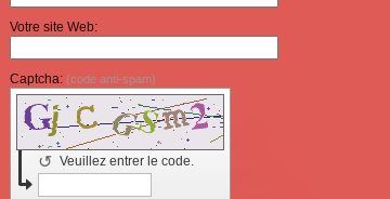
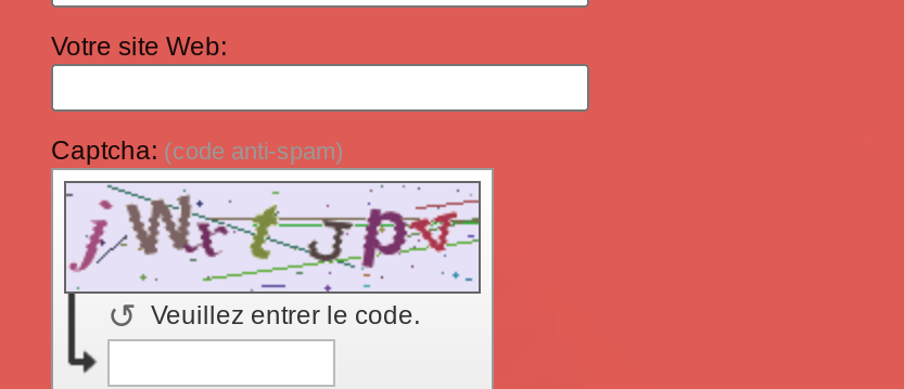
- [image]
+ [image]
